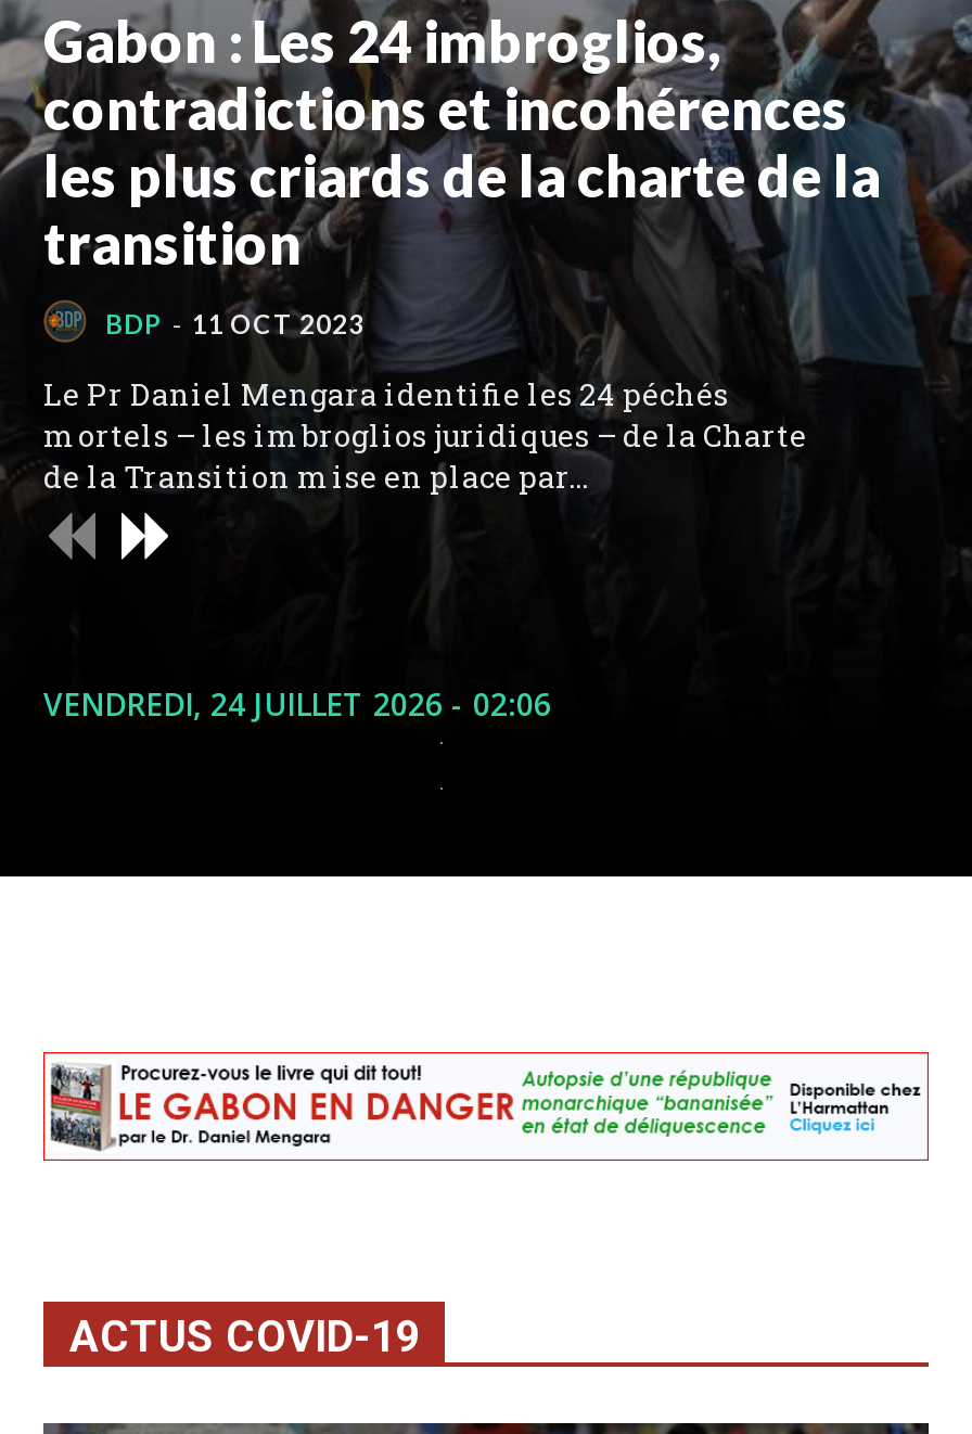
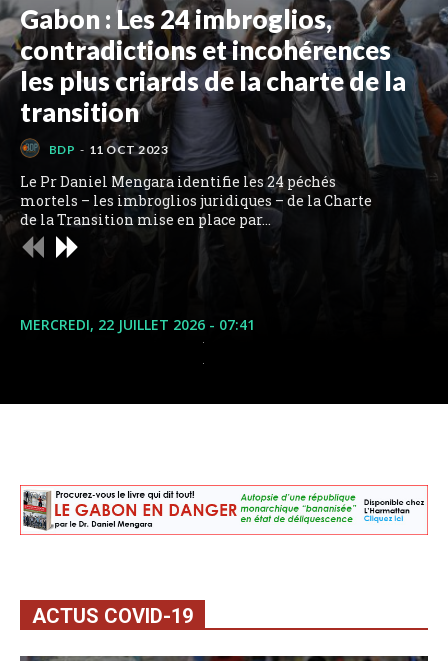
- VENDREDI, 24 JUILLET 2026 - 02:06
+ MERCREDI, 22 JUILLET 2026 - 07:41
